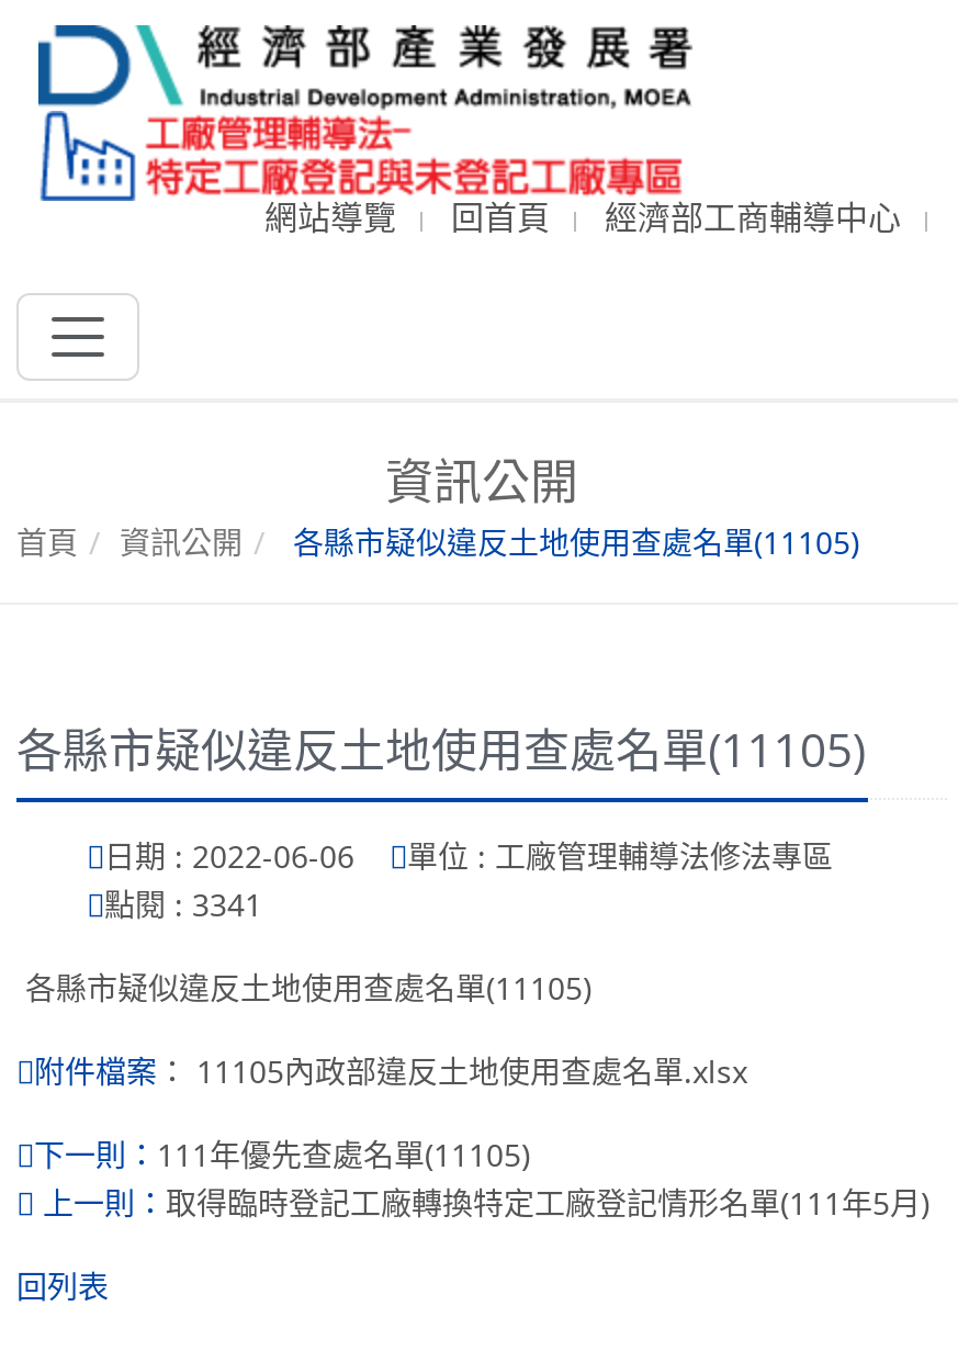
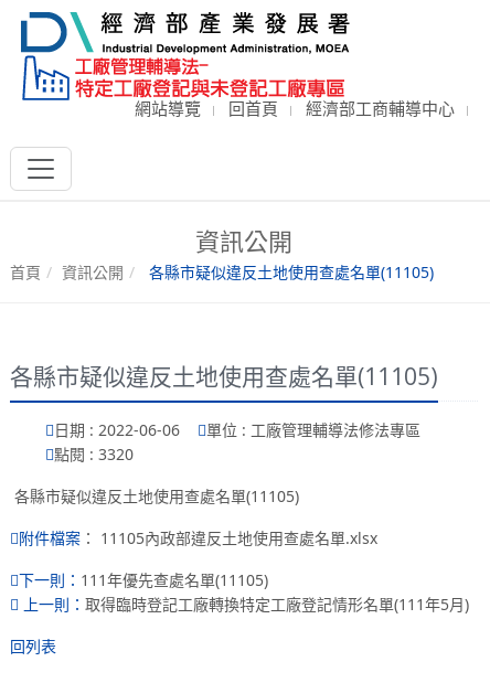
- 點閱 : 3341
+ 點閱 : 3320
